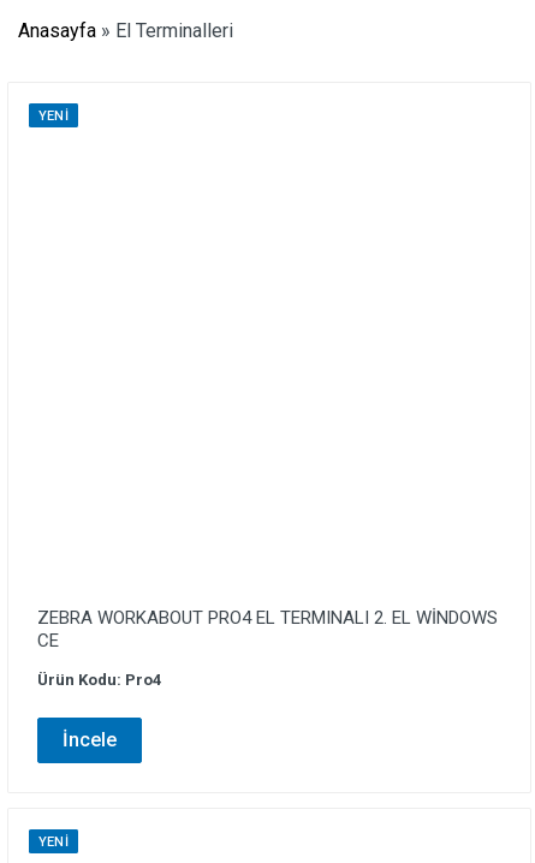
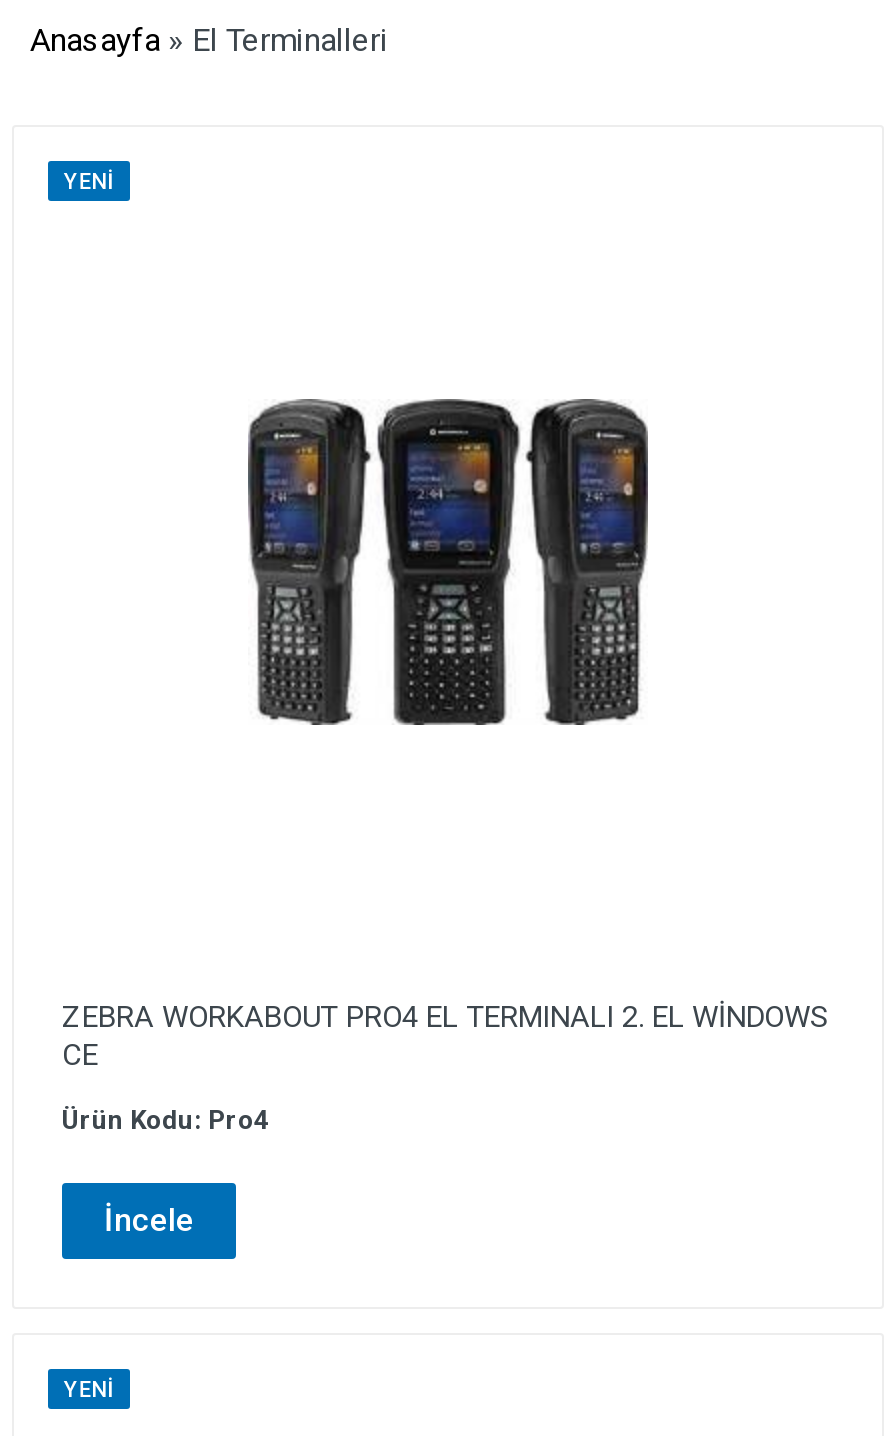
+ [image]
